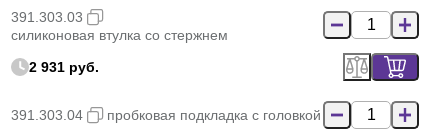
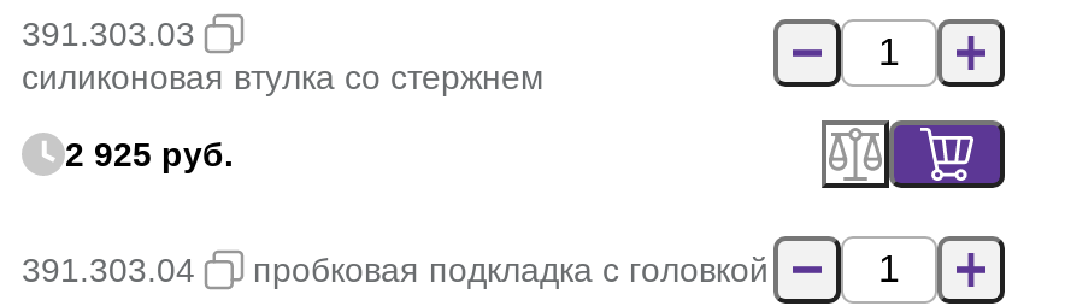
- 2 931 руб.
+ 2 925 руб.
